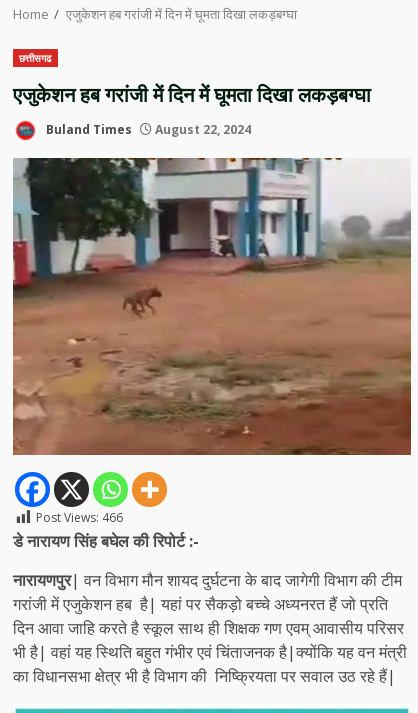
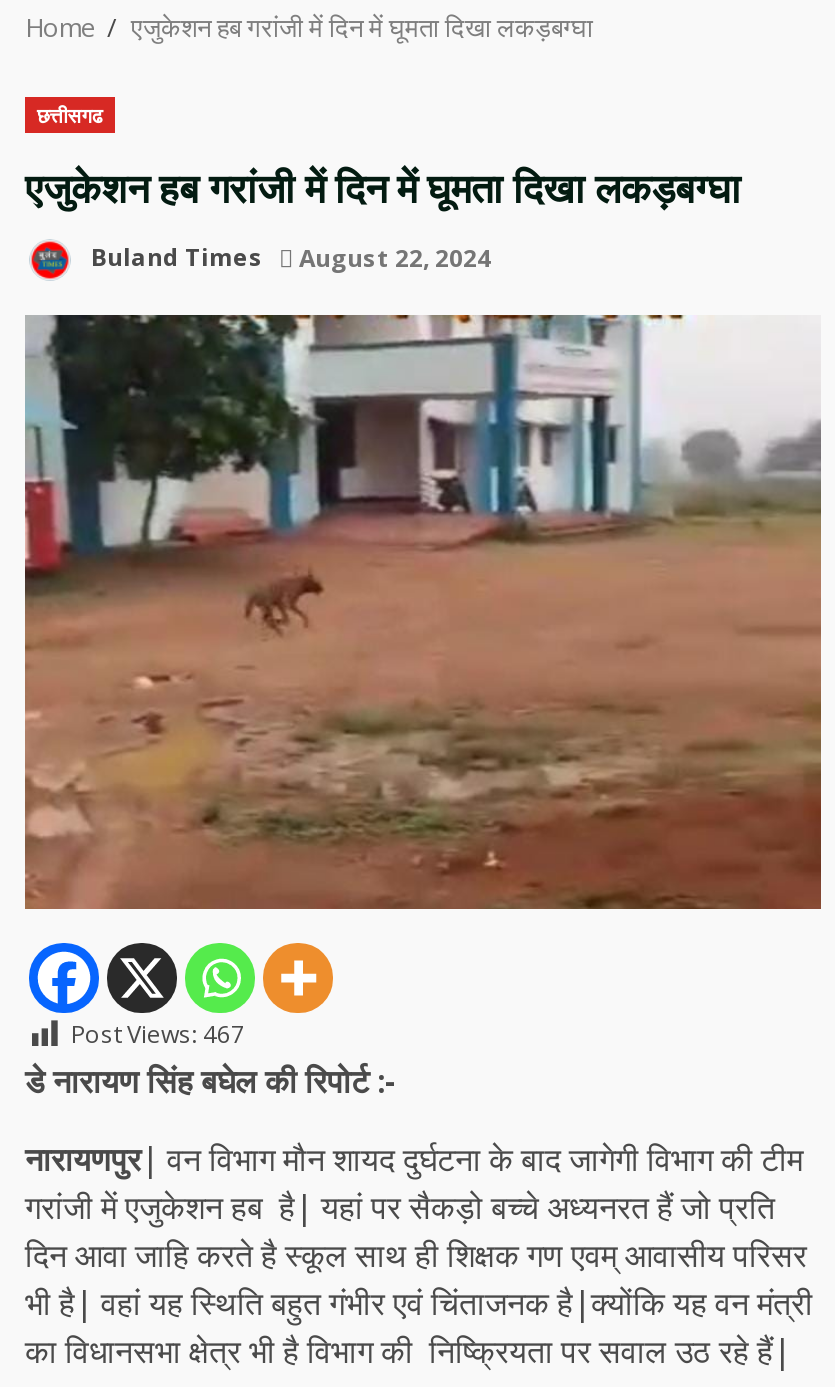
- Post Views: 466
+ Post Views: 467
